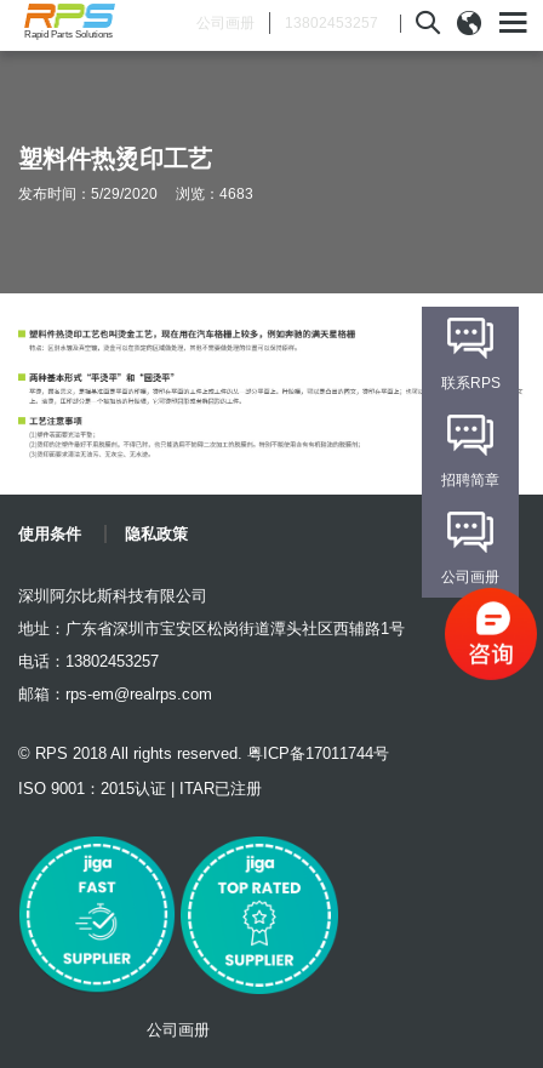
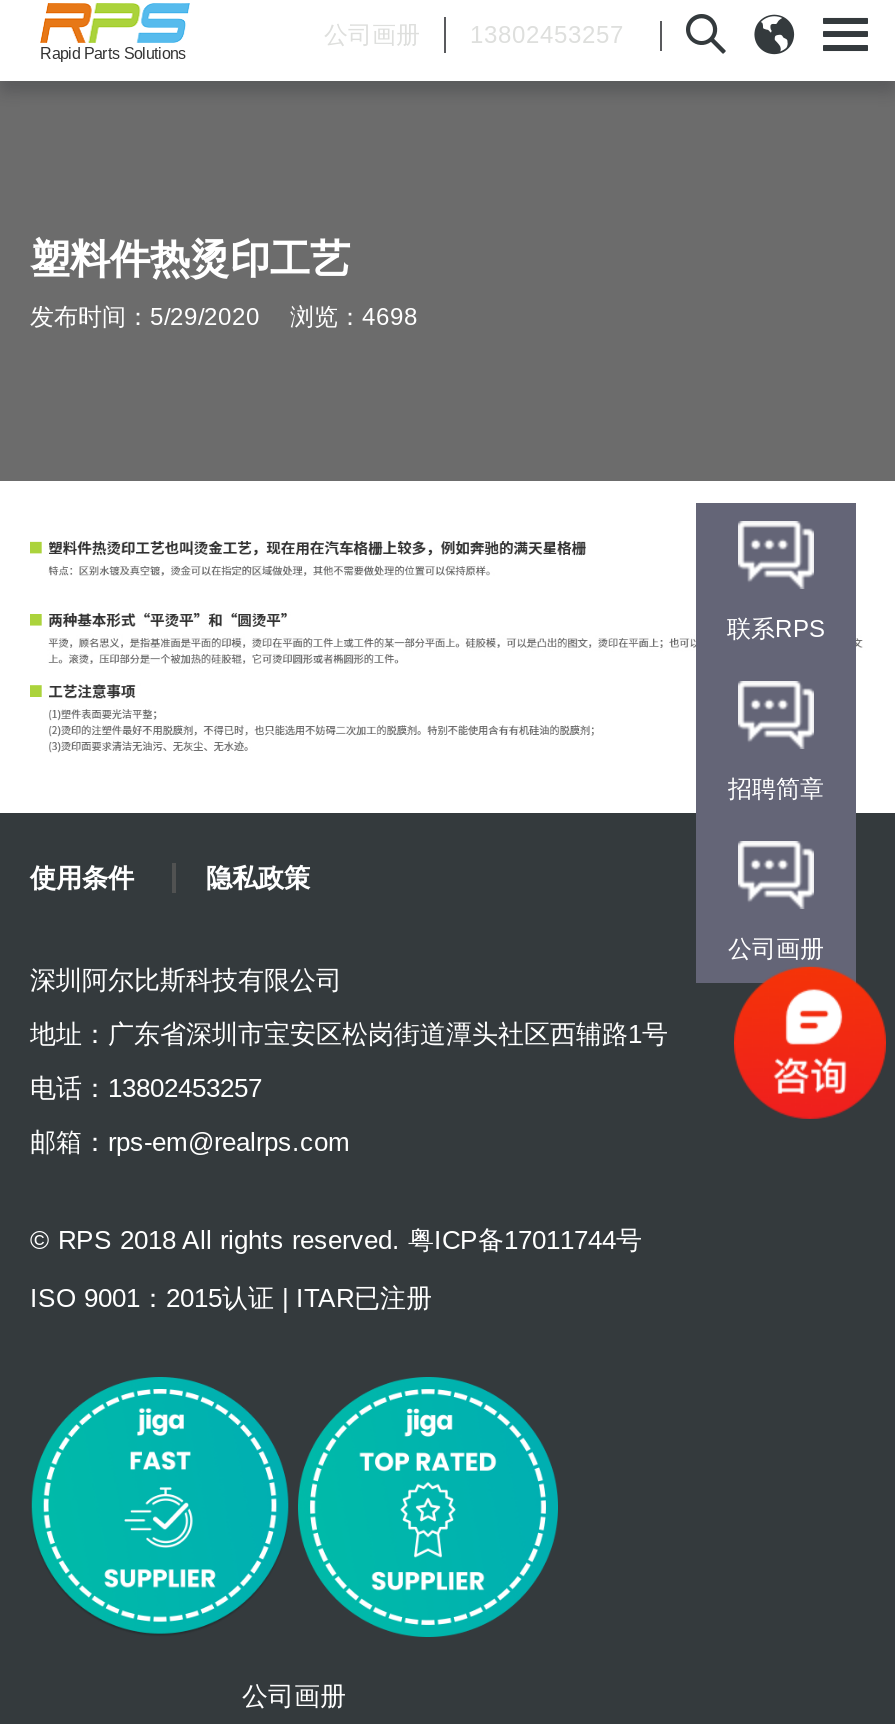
- 发布时间：5/29/2020 浏览：4683
+ 发布时间：5/29/2020 浏览：4698
